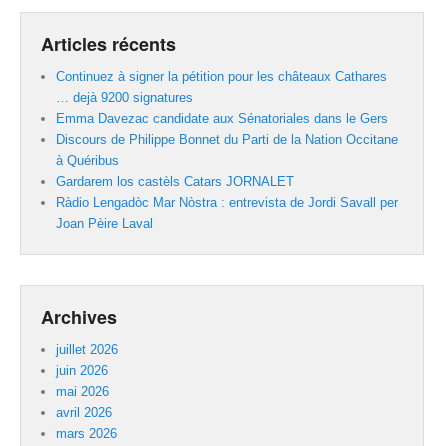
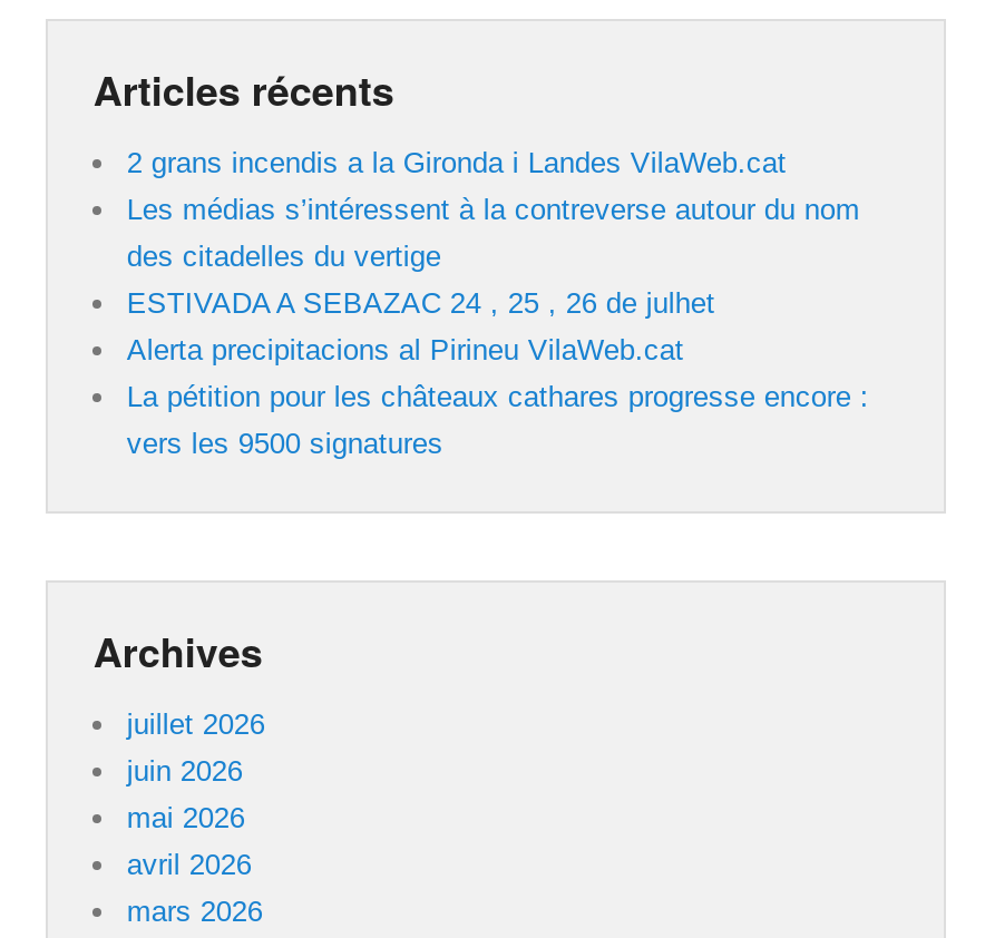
- Continuez à signer la pétition pour les châteaux Cathares
- … dejà 9200 signatures
- Emma Davezac candidate aux Sénatoriales dans le Gers
- Discours de Philippe Bonnet du Parti de la Nation Occitane
- à Quéribus
- Gardarem los castèls Catars JORNALET
- Ràdio Lengadòc Mar Nòstra : entrevista de Jordi Savall per
- Joan Pèire Laval
+ 2 grans incendis a la Gironda i Landes VilaWeb.cat
+ Les médias s’intéressent à la contreverse autour du nom
+ des citadelles du vertige
+ ESTIVADA A SEBAZAC 24 , 25 , 26 de julhet
+ Alerta precipitacions al Pirineu VilaWeb.cat
+ La pétition pour les châteaux cathares progresse encore :
+ vers les 9500 signatures
